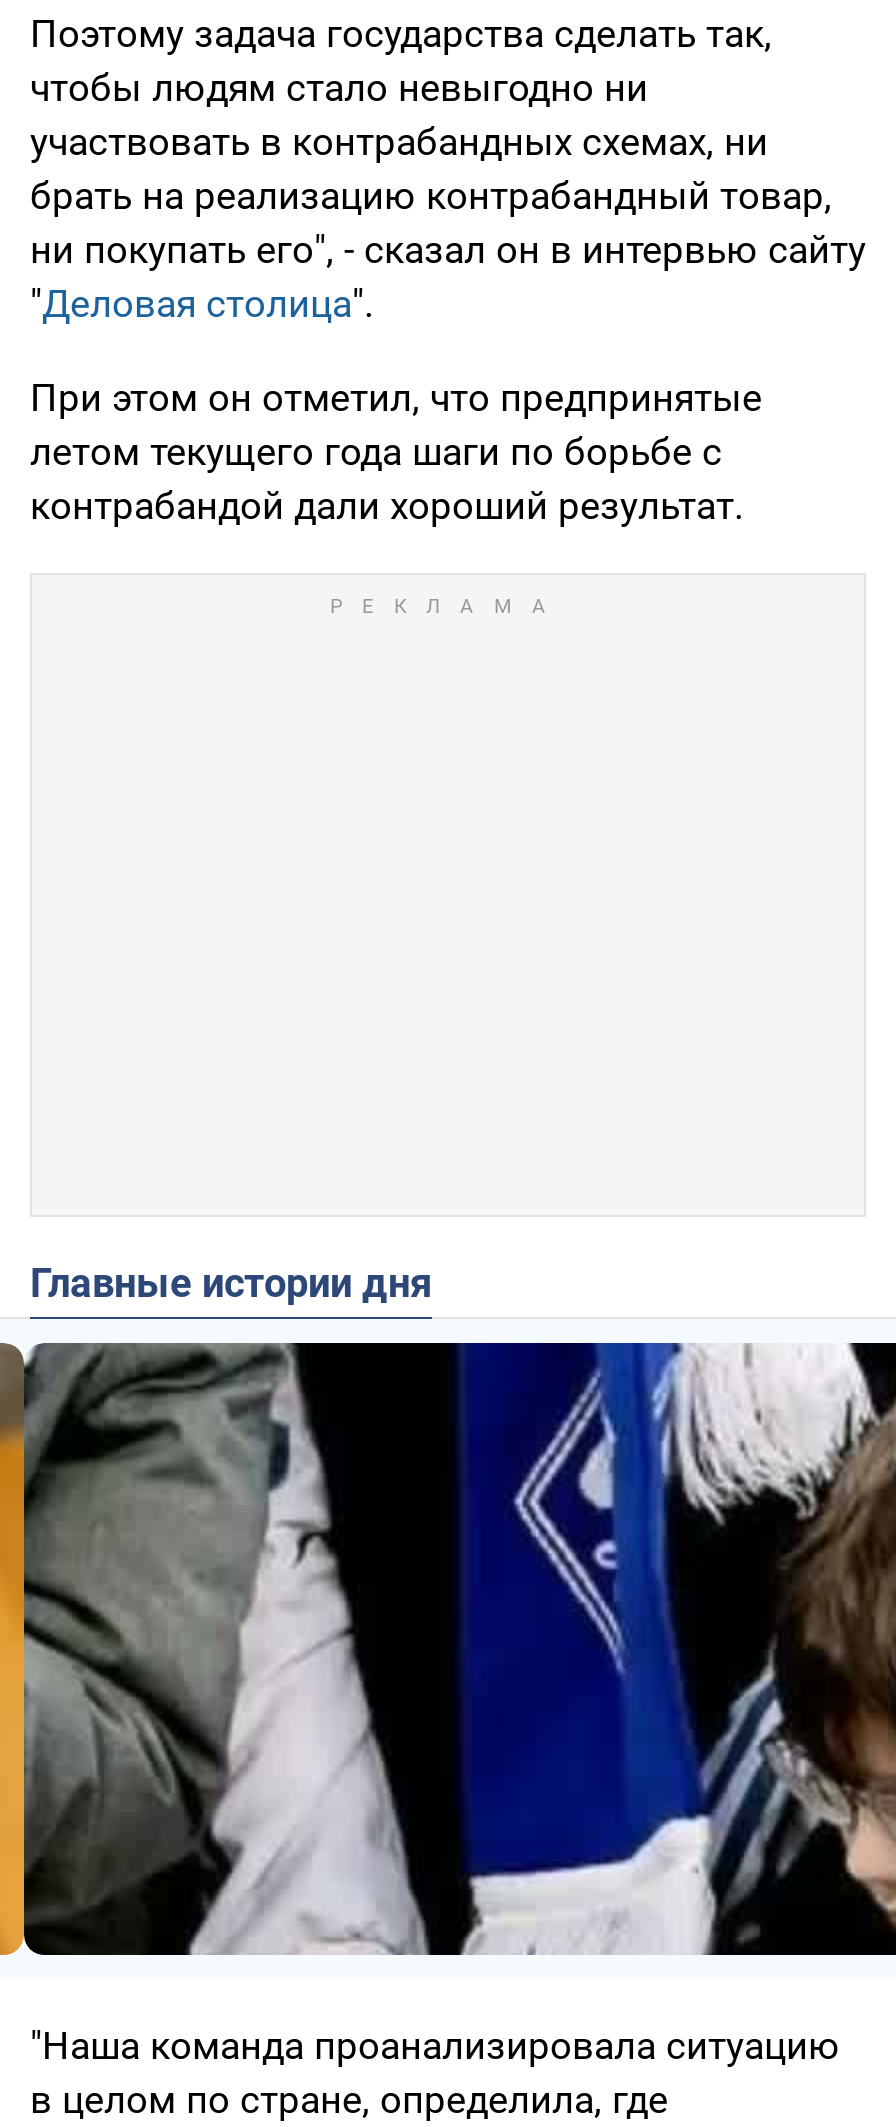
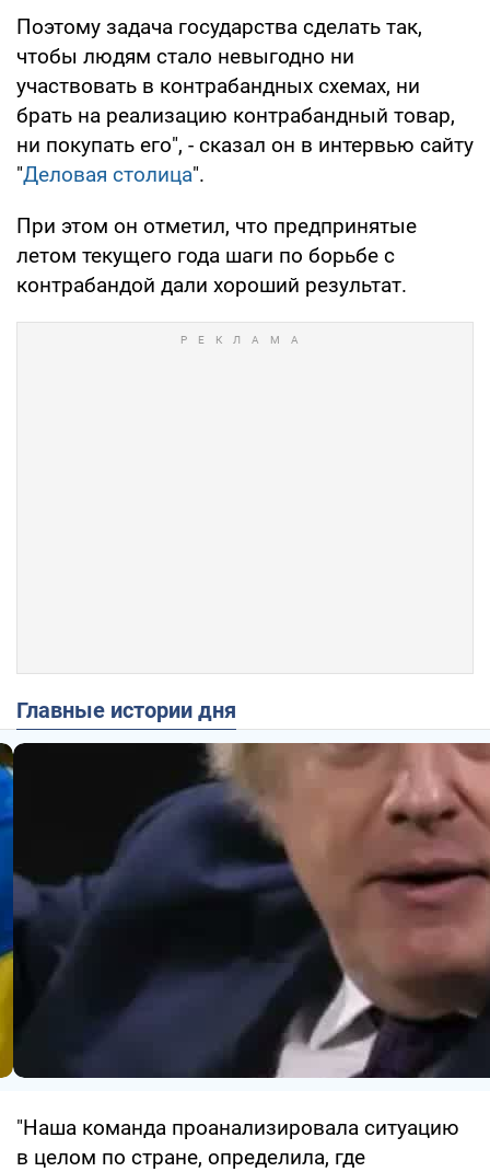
- [image]
+ [image]
